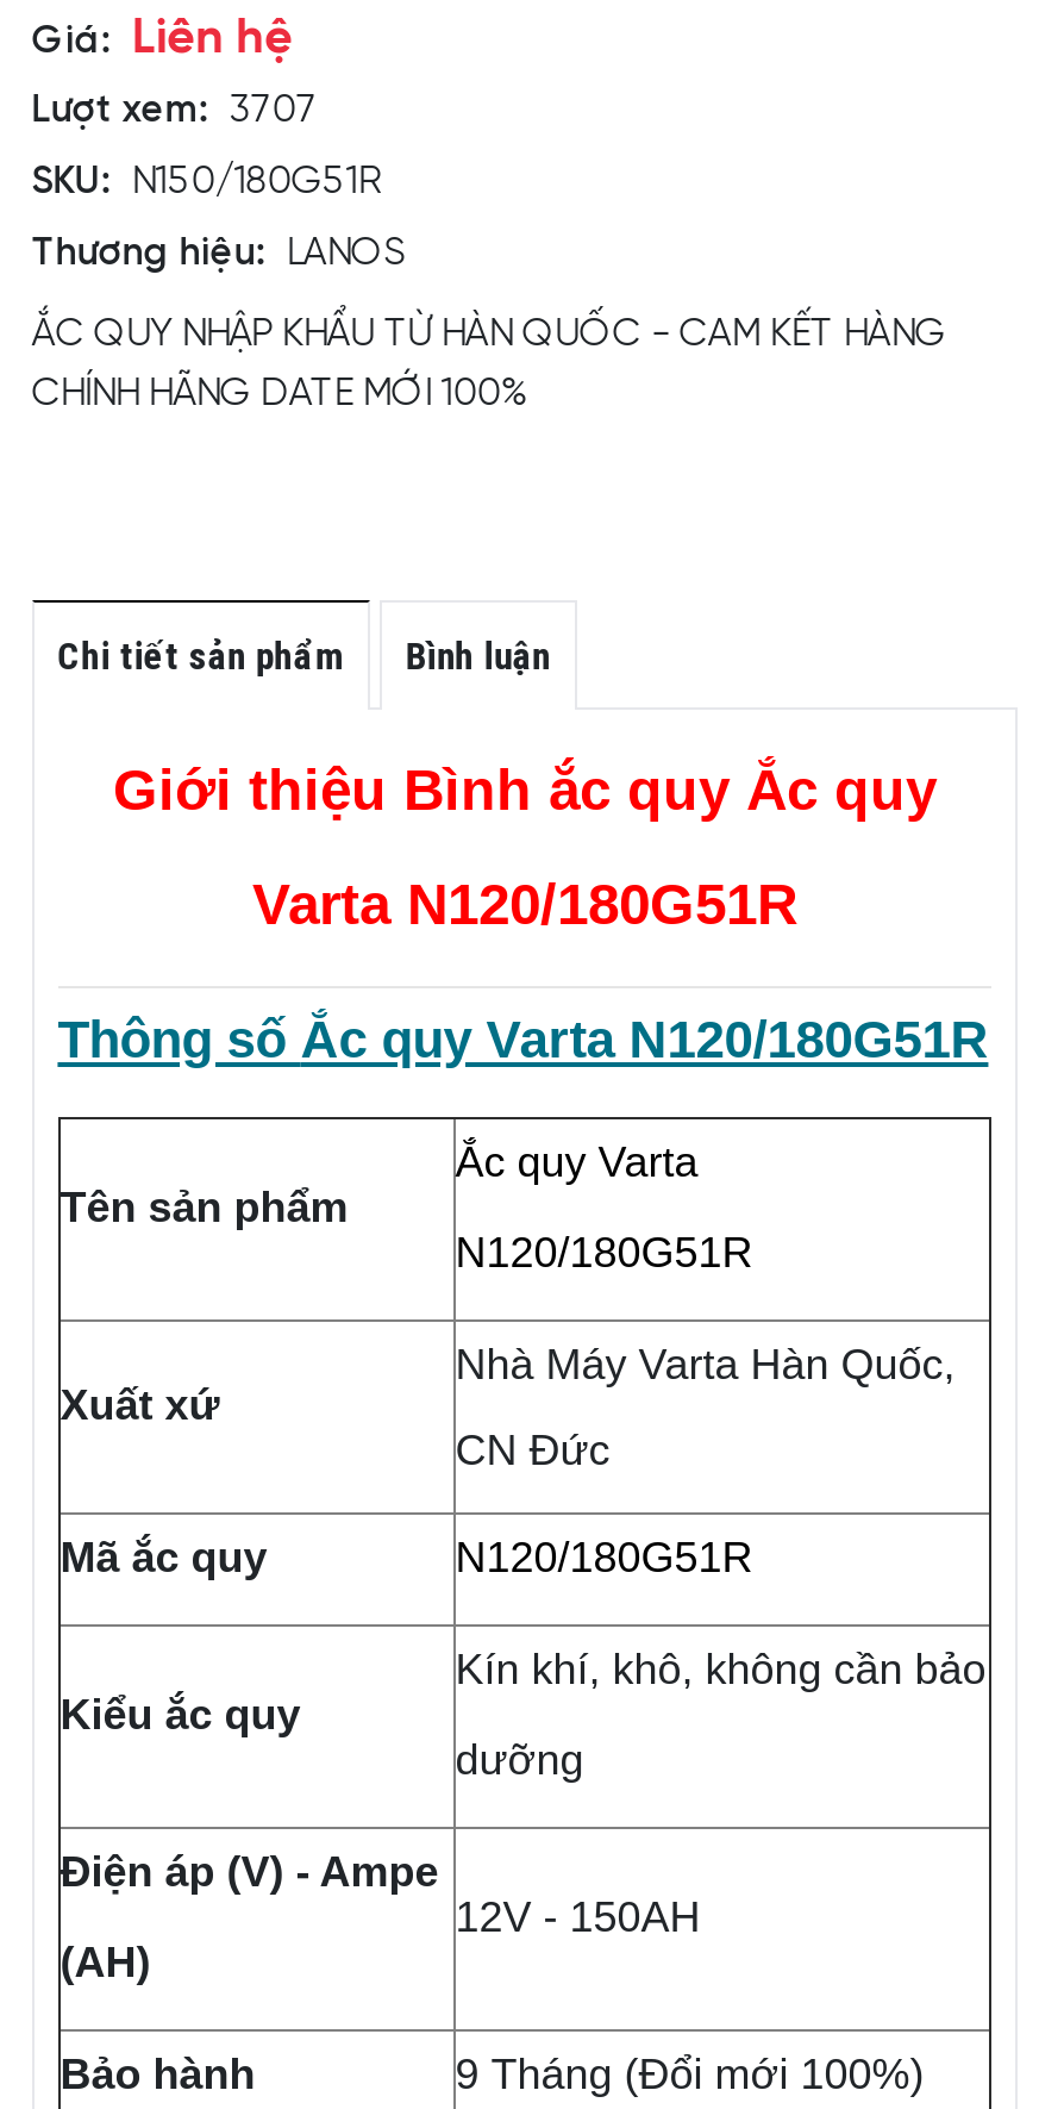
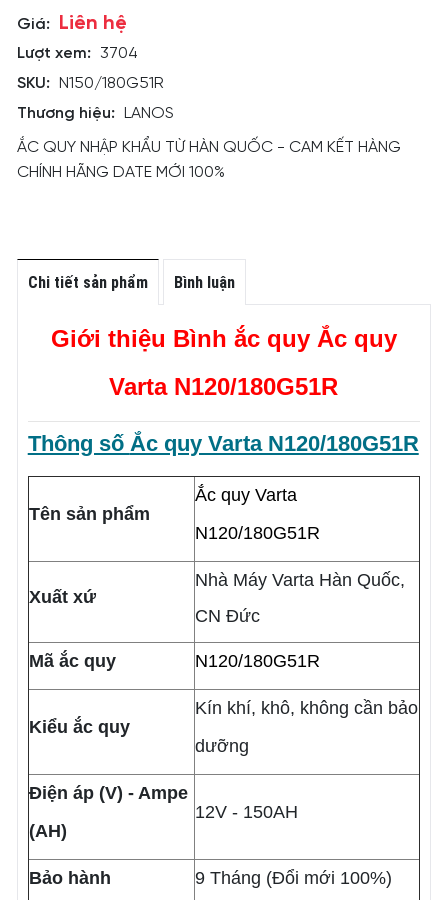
- Lượt xem: 3707
+ Lượt xem: 3704
